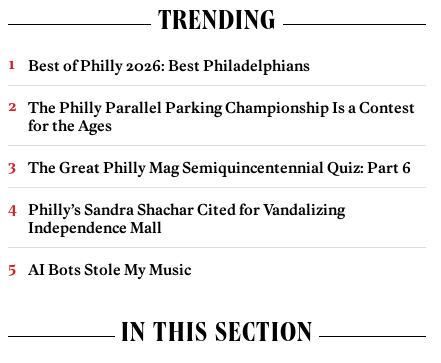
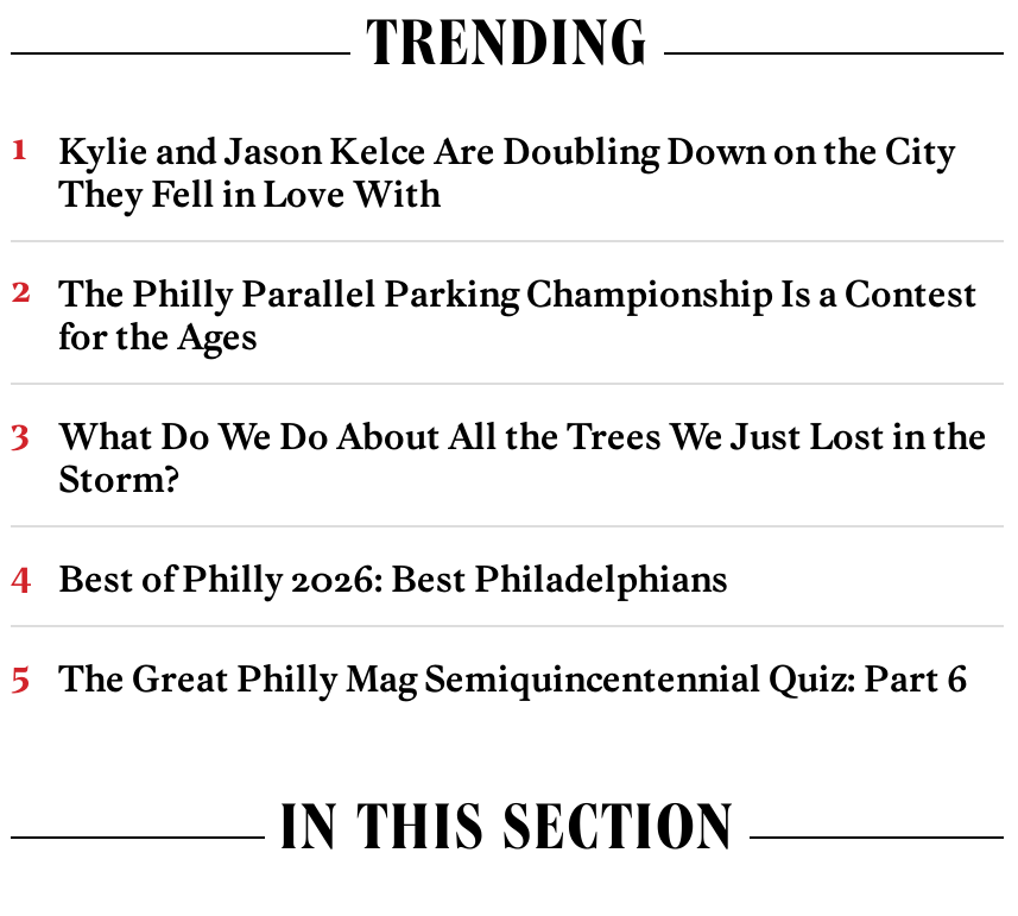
+ Kylie and Jason Kelce Are Doubling Down on the City
+ They Fell in Love With

moved down: Best of Philly 2026: Best Philadelphians

+ What Do We Do About All the Trees We Just Lost in the
+ Storm?

moved down: The Great Philly Mag Semiquincentennial Quiz: Part 6

- Philly’s Sandra Shachar Cited for Vandalizing
- Independence Mall
- AI Bots Stole My Music
